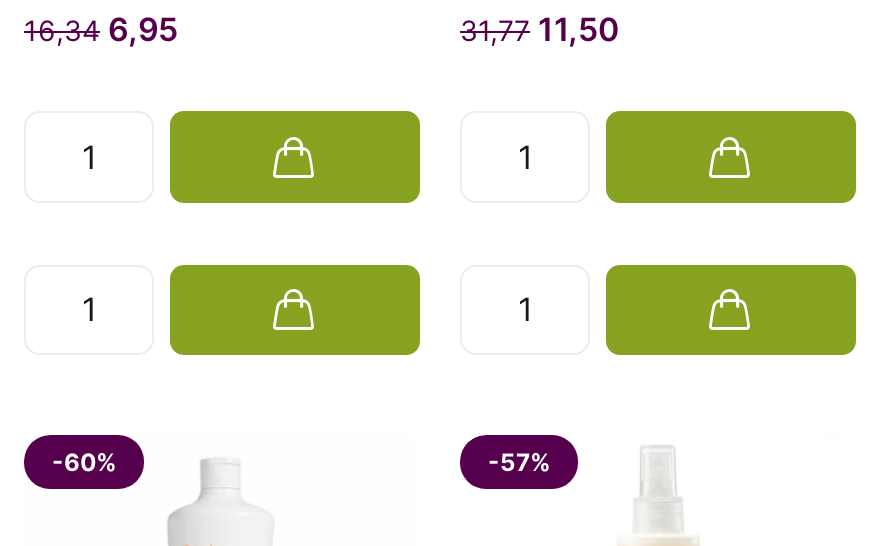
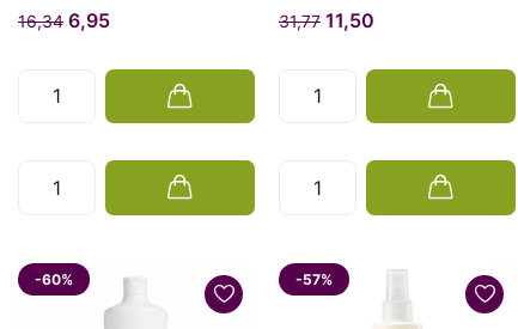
+ [image]

+ [image]
